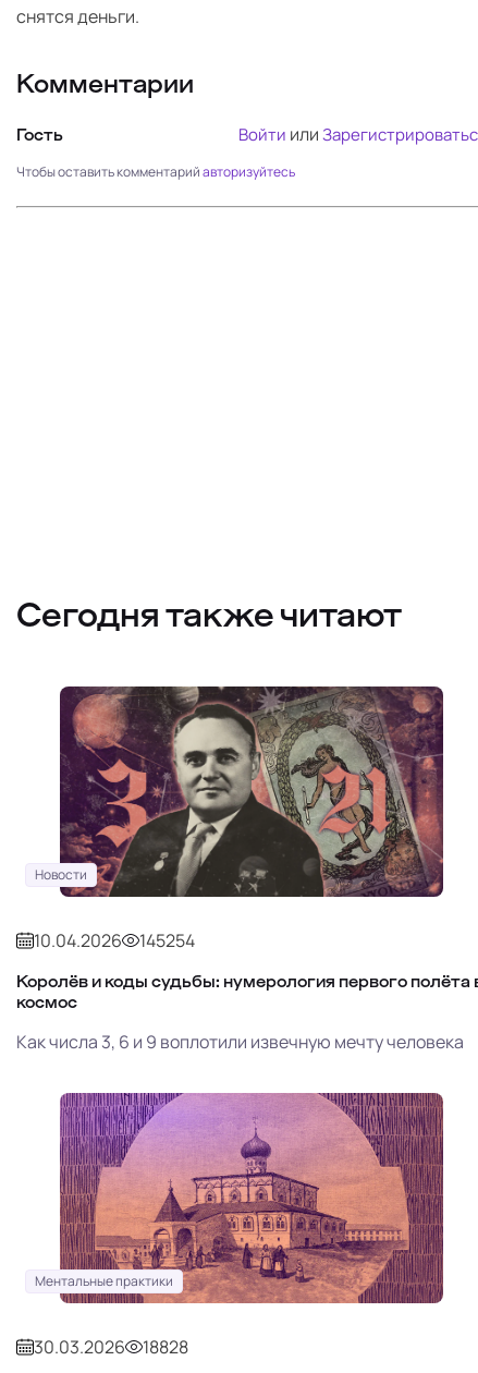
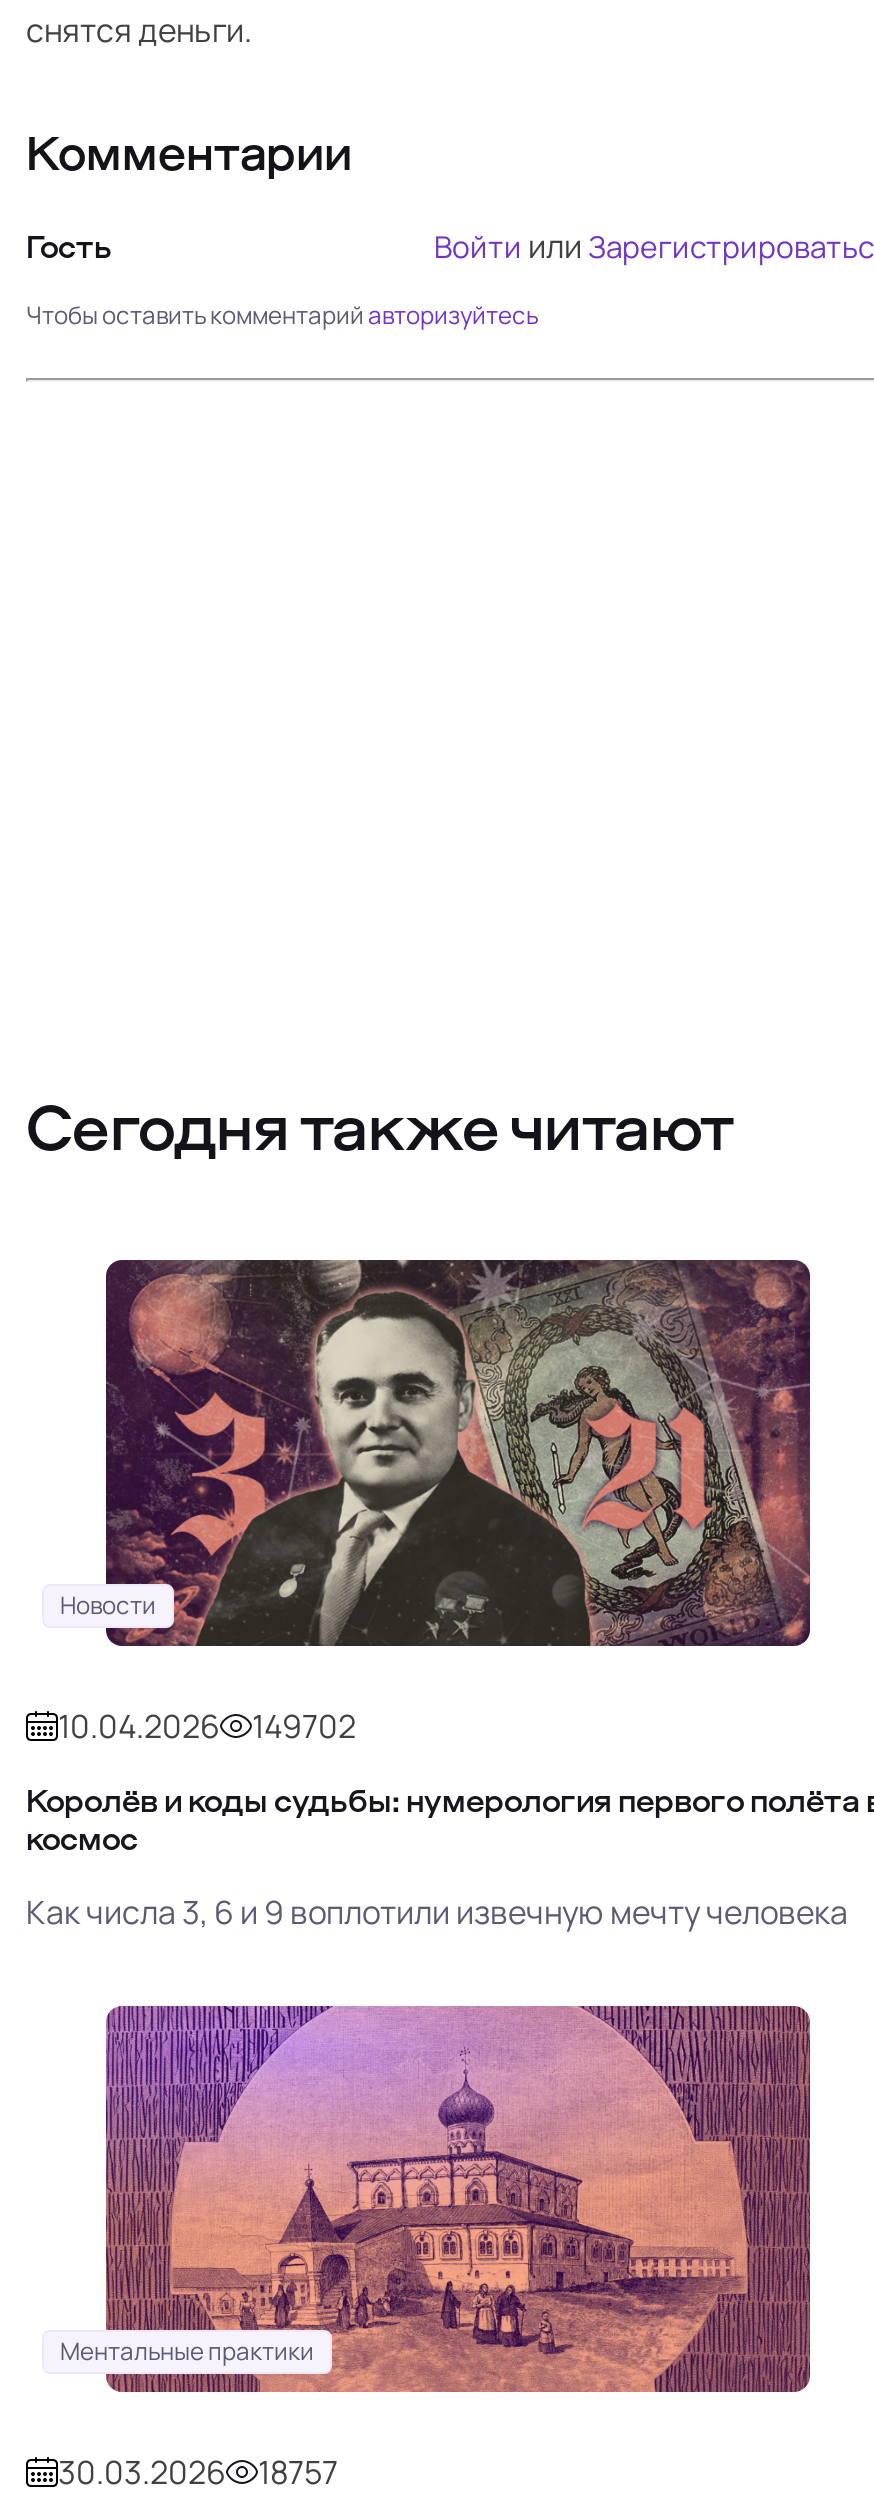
- 10.04.2026 145254
+ 10.04.2026 149702

- 30.03.2026 18828
+ 30.03.2026 18757
